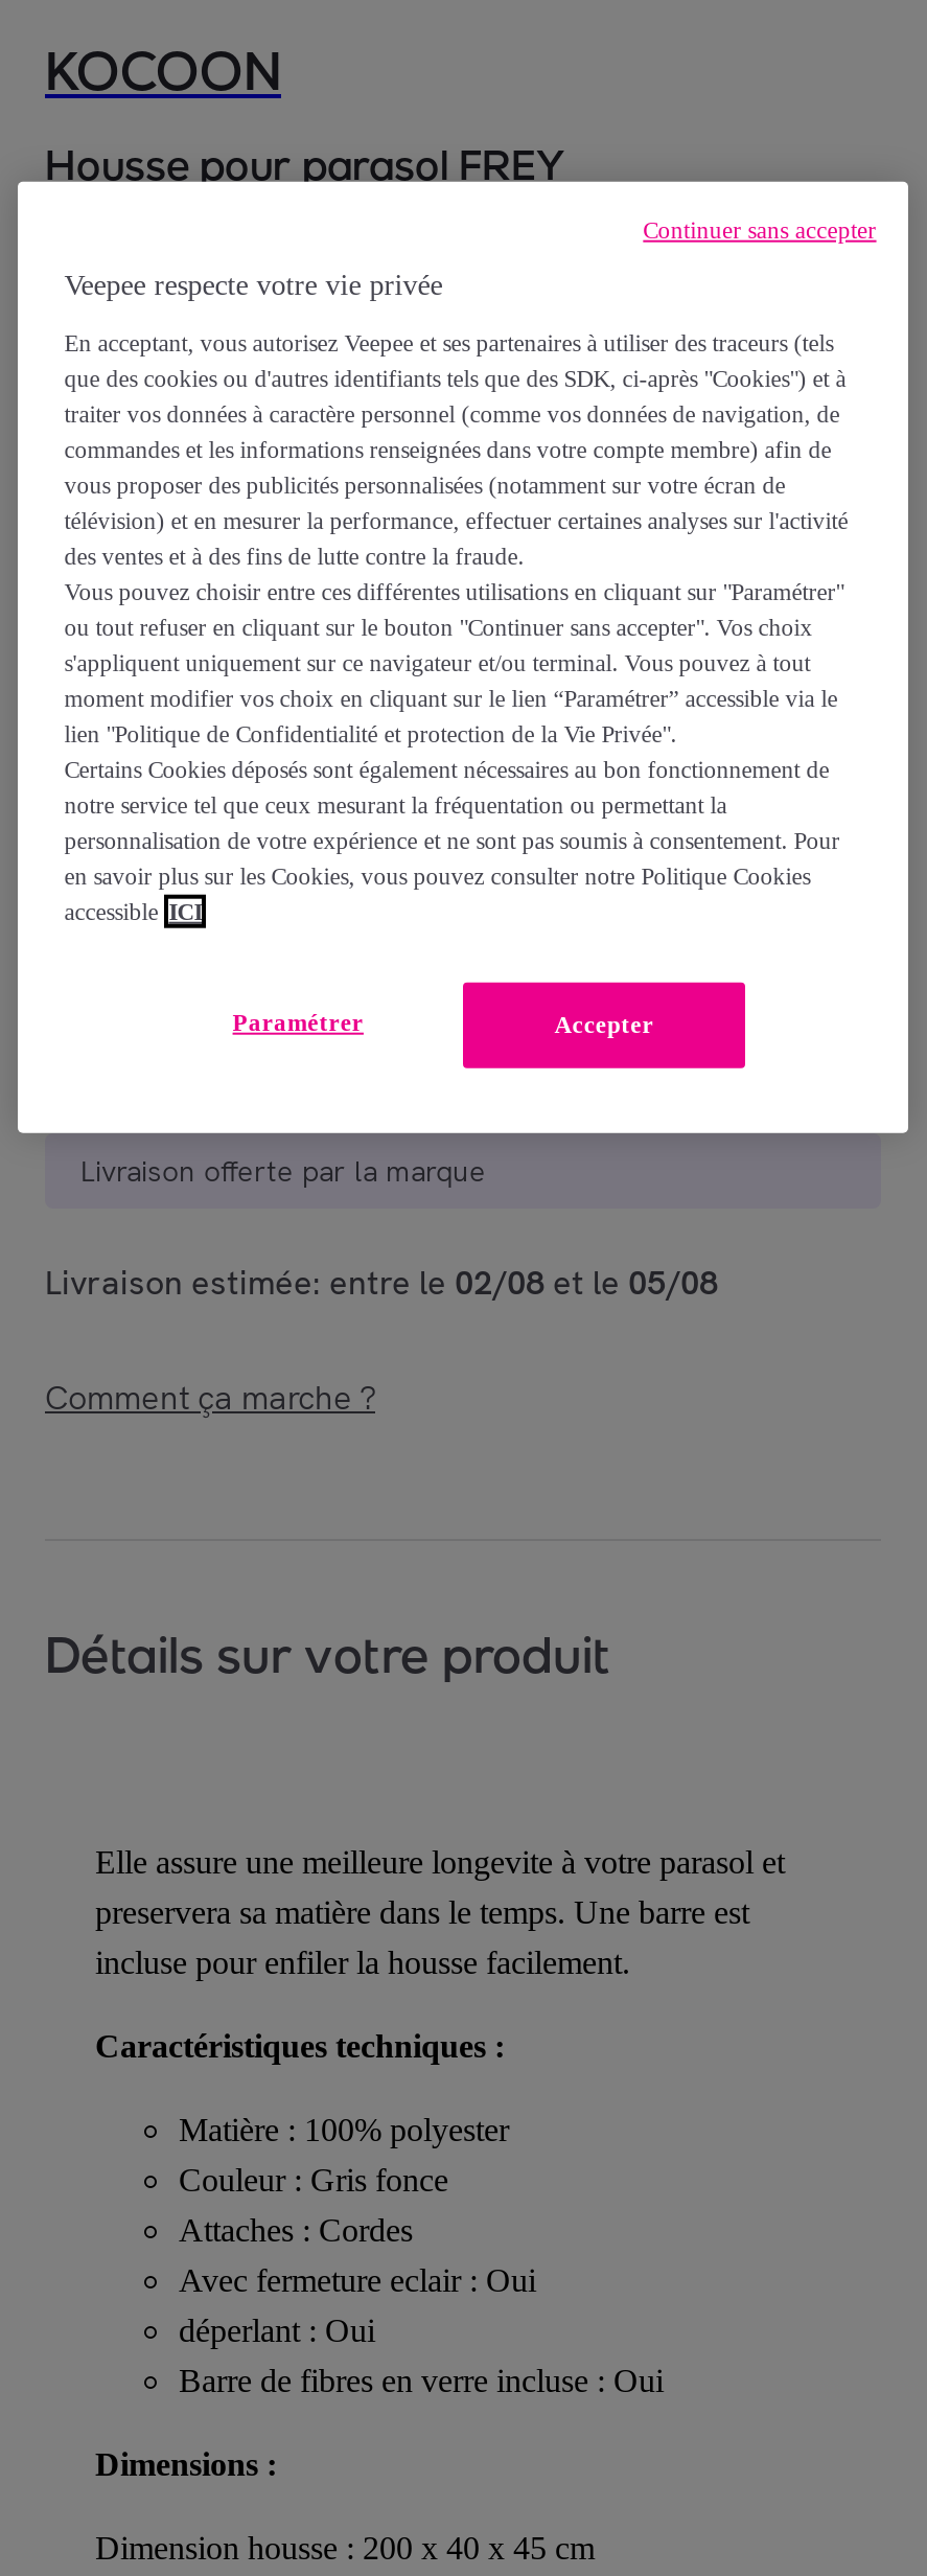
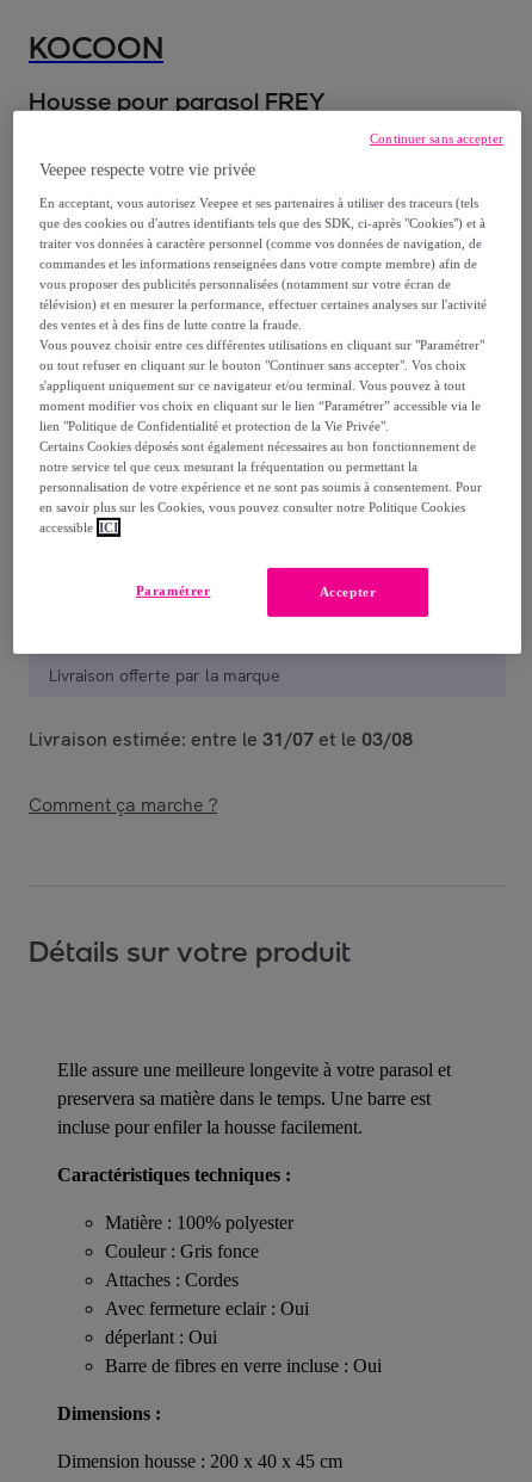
- Livraison estimée: entre le 02/08 et le 05/08
+ Livraison estimée: entre le 31/07 et le 03/08
